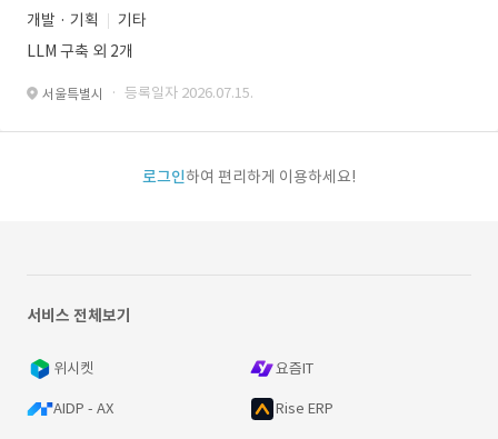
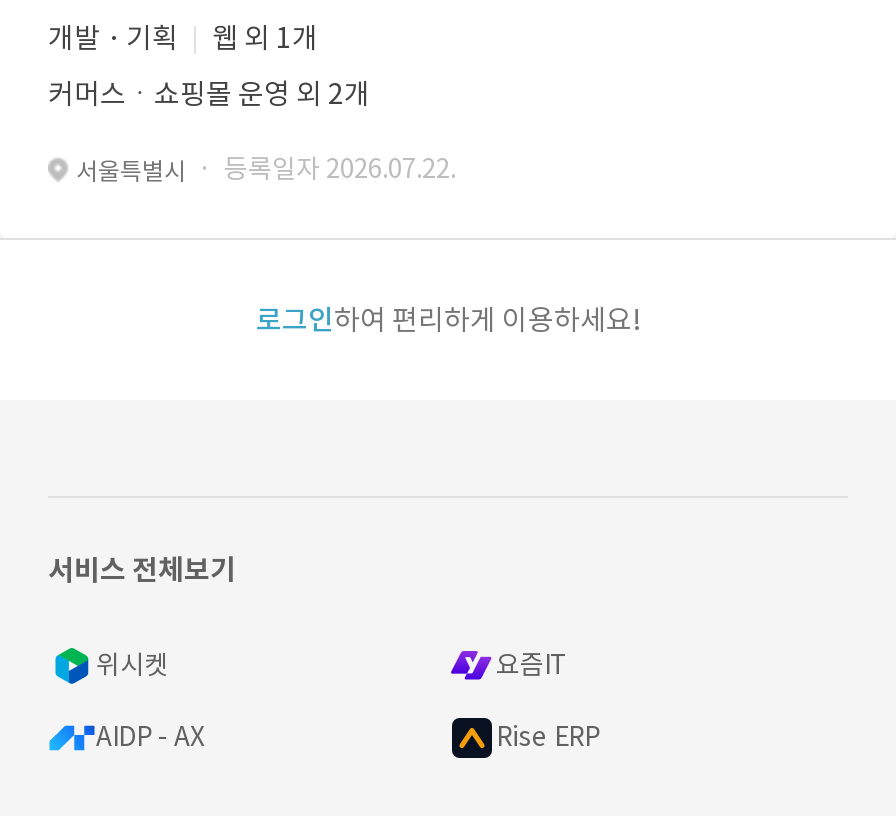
- 기타
+ 웹 외 1개

- LLM 구축 외 2개
+ 커머스ㆍ쇼핑몰 운영 외 2개

- 서울특별시 · 등록일자 2026.07.15.
+ 서울특별시 · 등록일자 2026.07.22.
